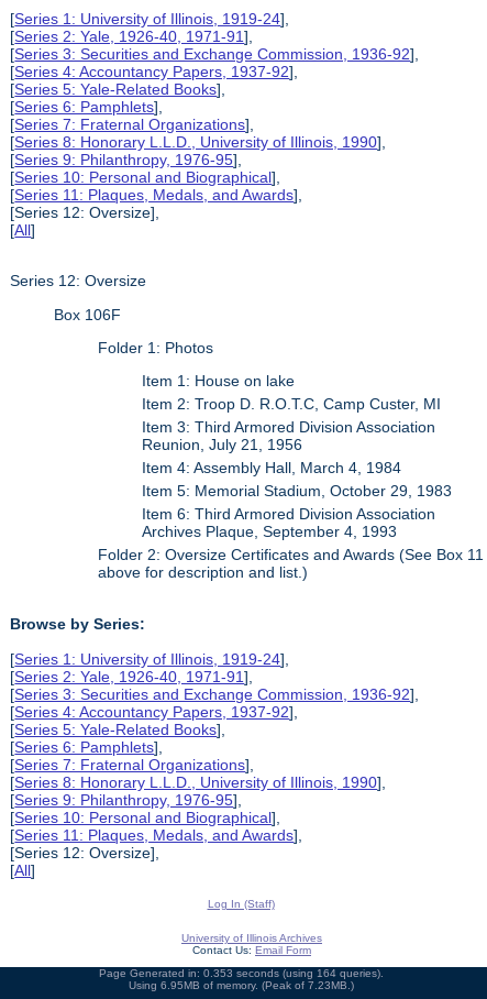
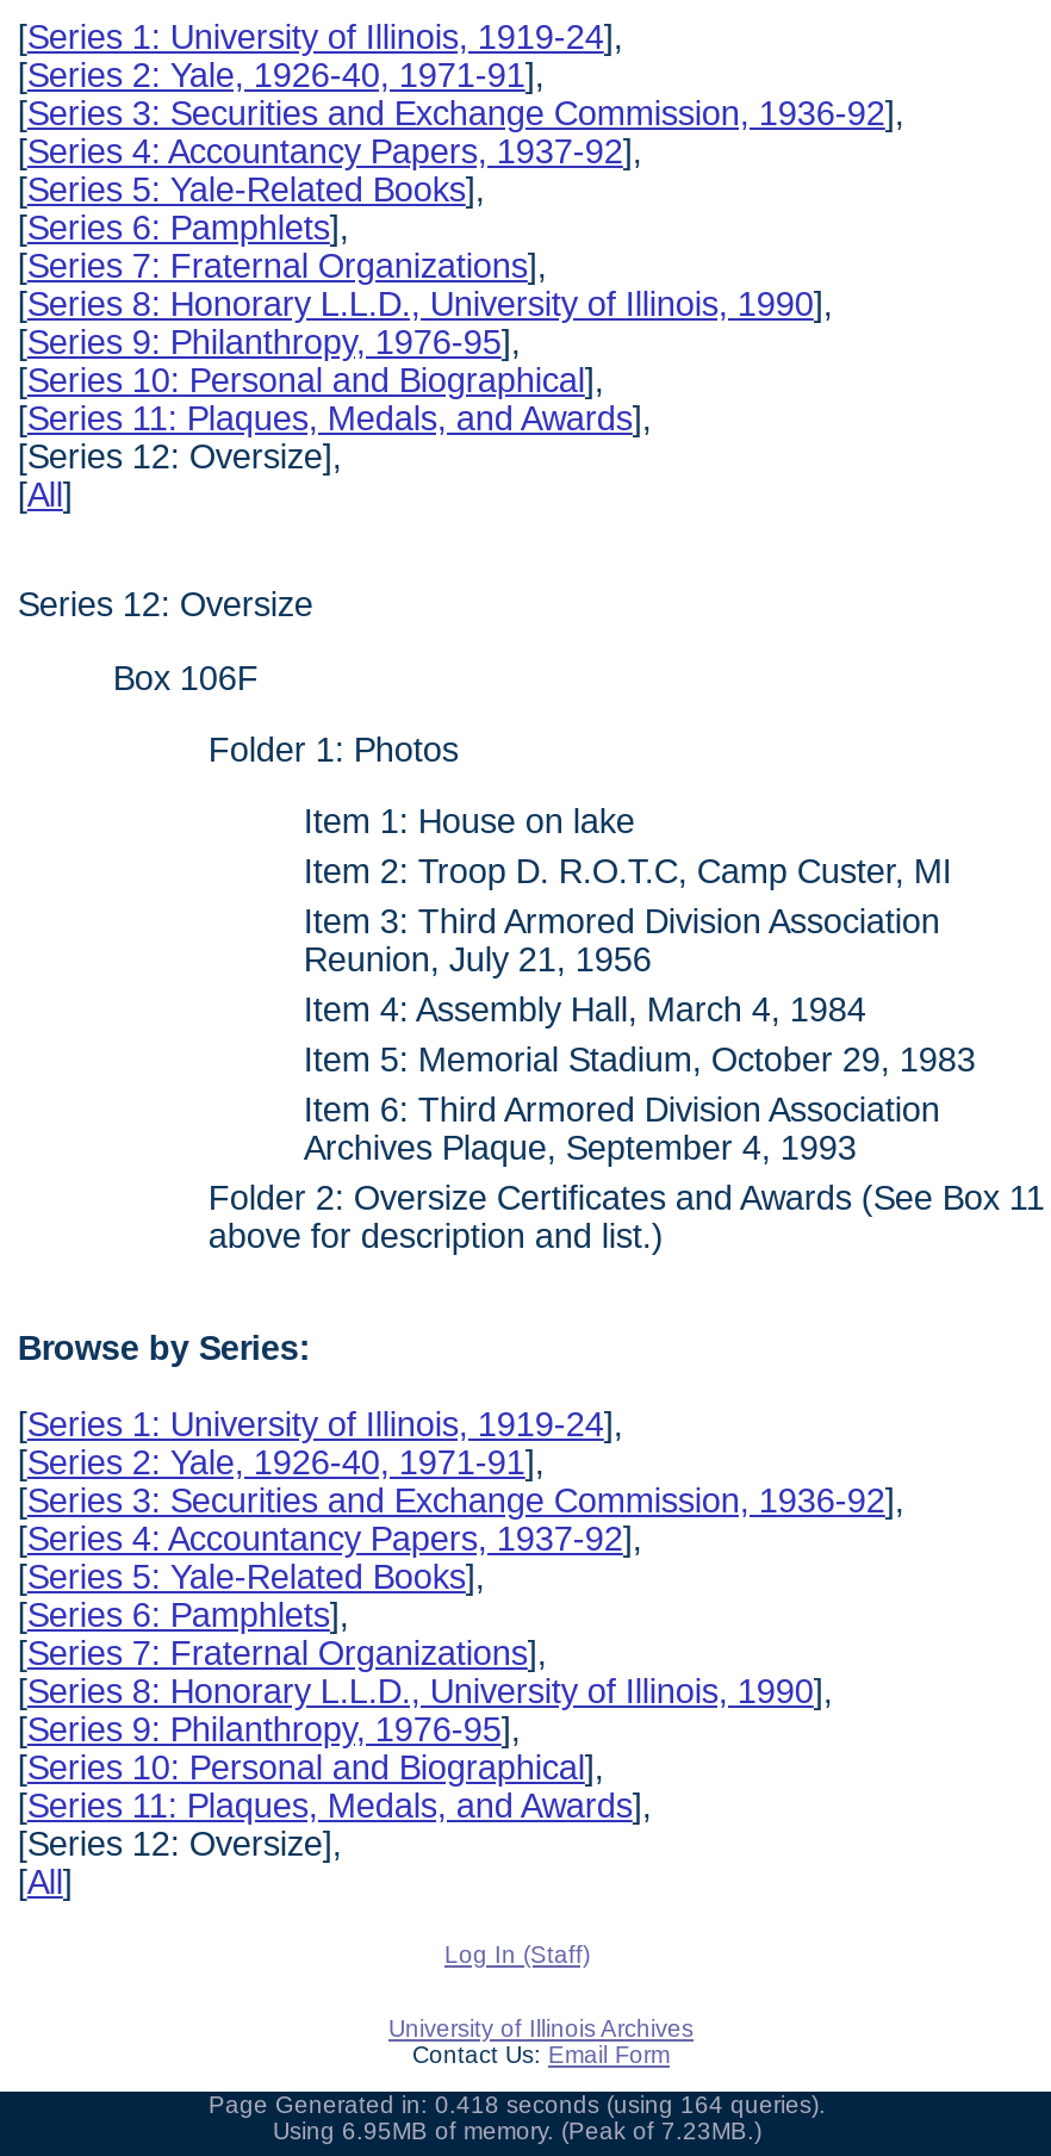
- Page Generated in: 0.353 seconds (using 164 queries).
+ Page Generated in: 0.418 seconds (using 164 queries).
